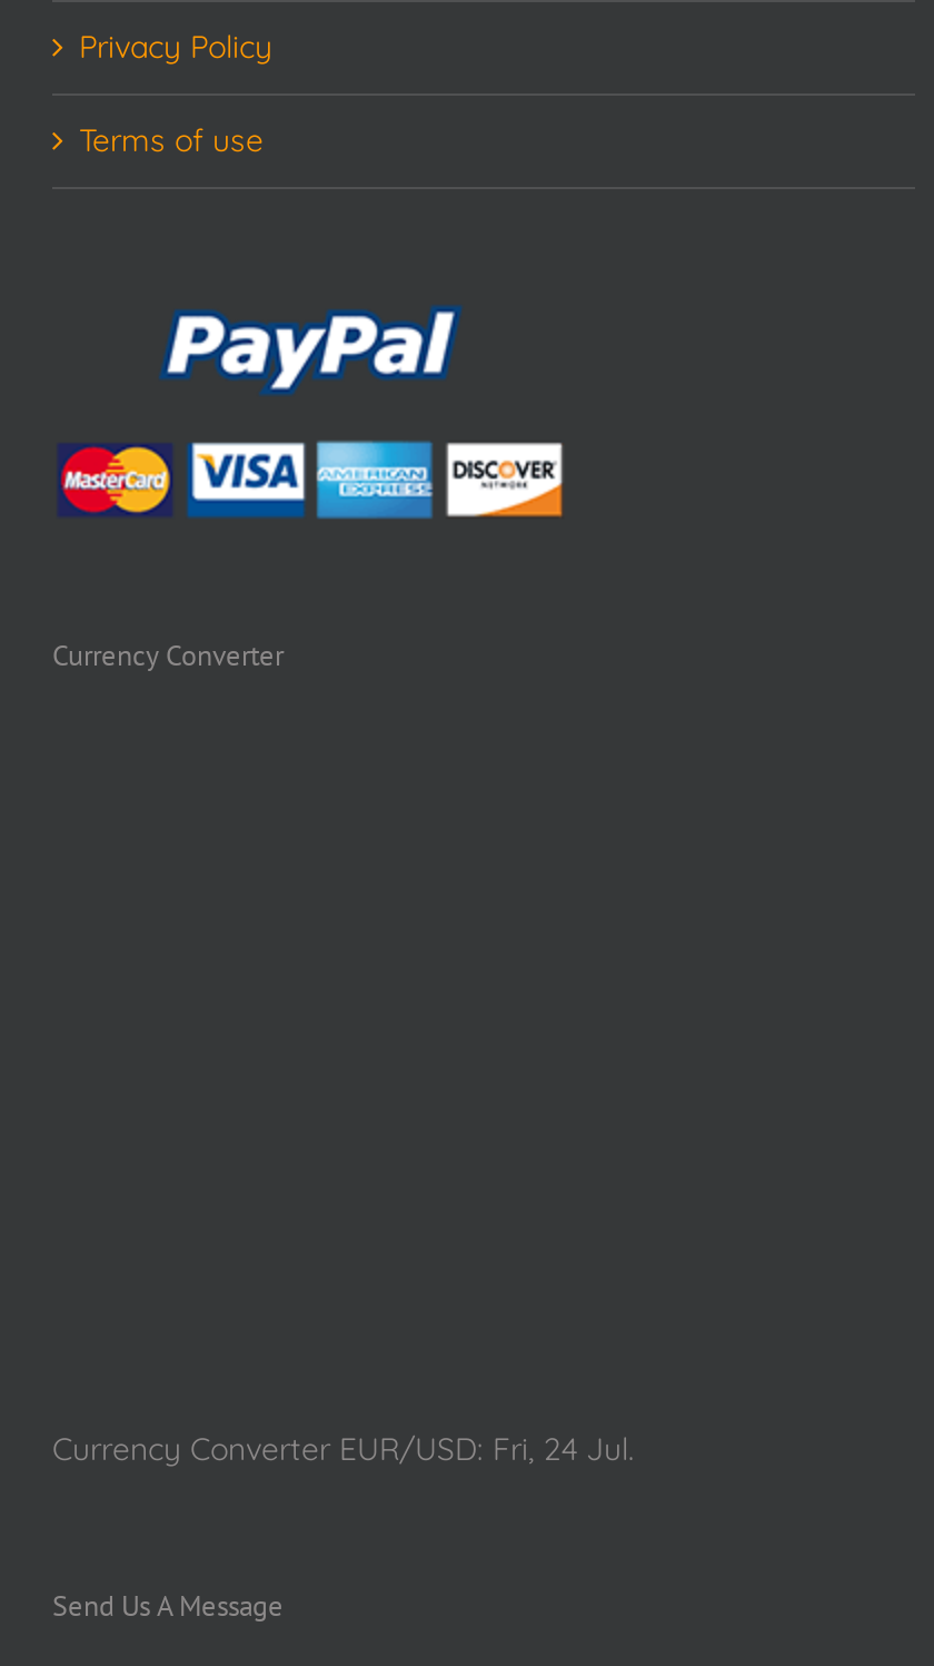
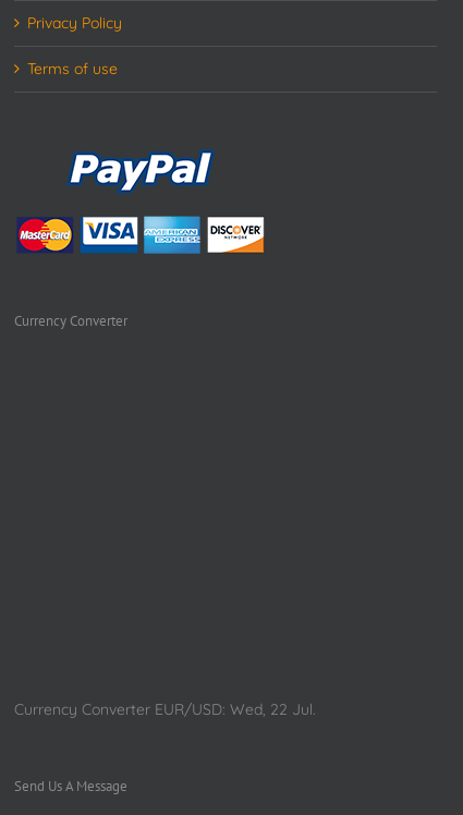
- Currency Converter EUR/USD: Fri, 24 Jul.
+ Currency Converter EUR/USD: Wed, 22 Jul.
